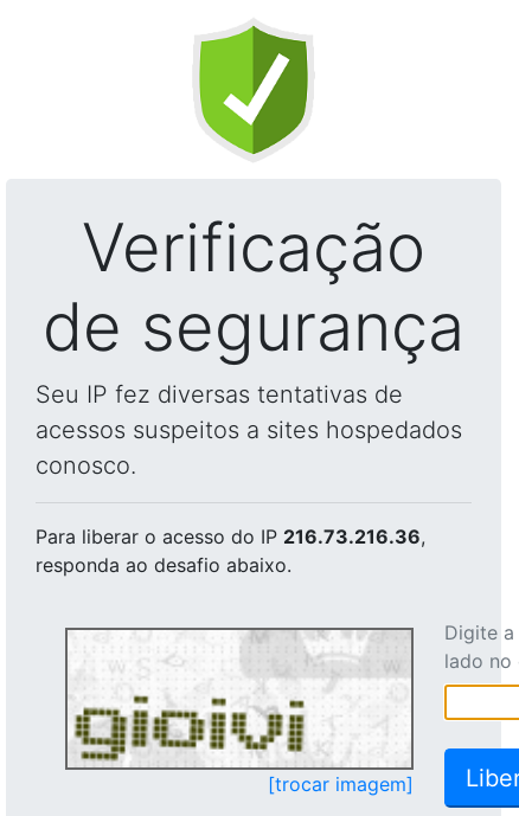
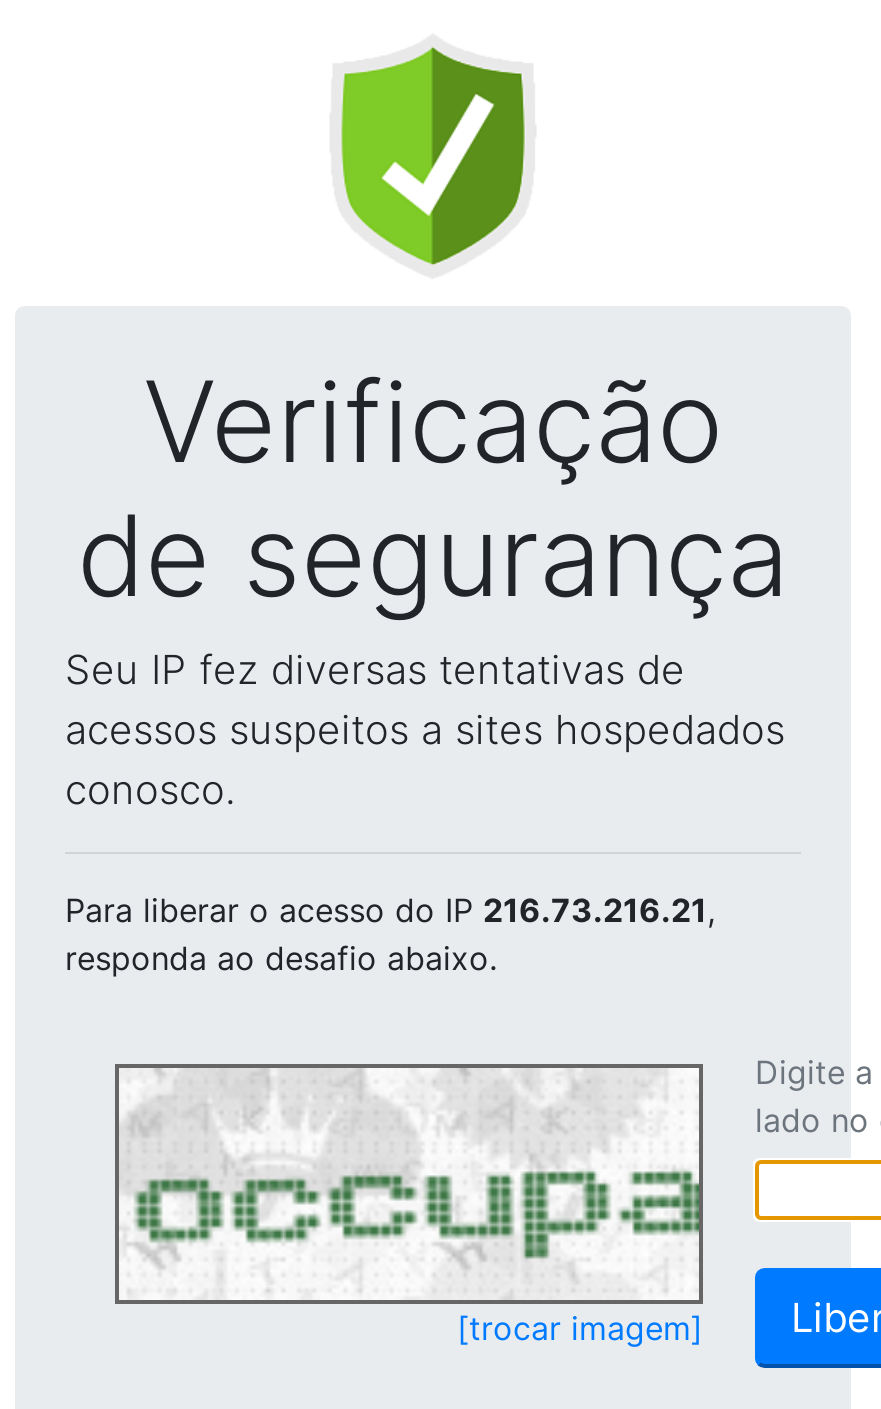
- Para liberar o acesso do IP 216.73.216.36,
+ Para liberar o acesso do IP 216.73.216.21,

- [image]
+ [image]
